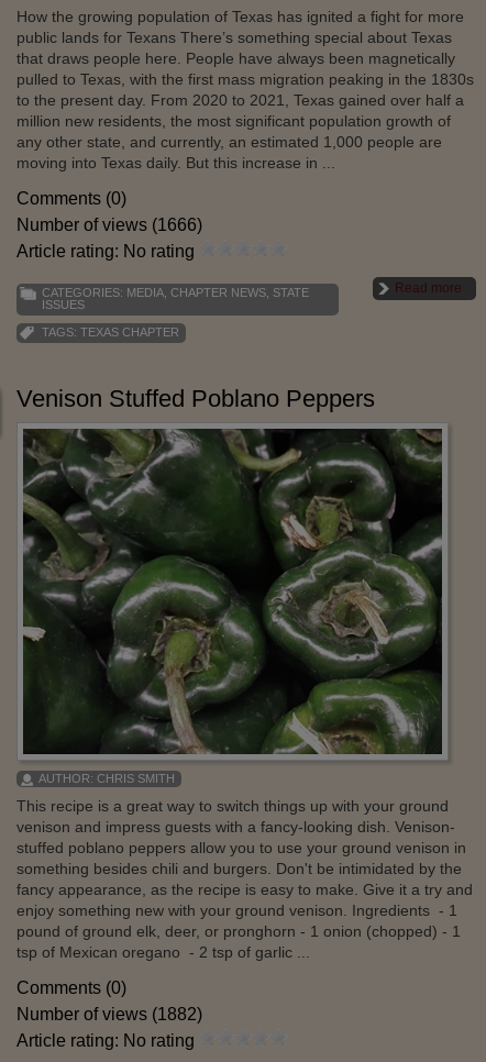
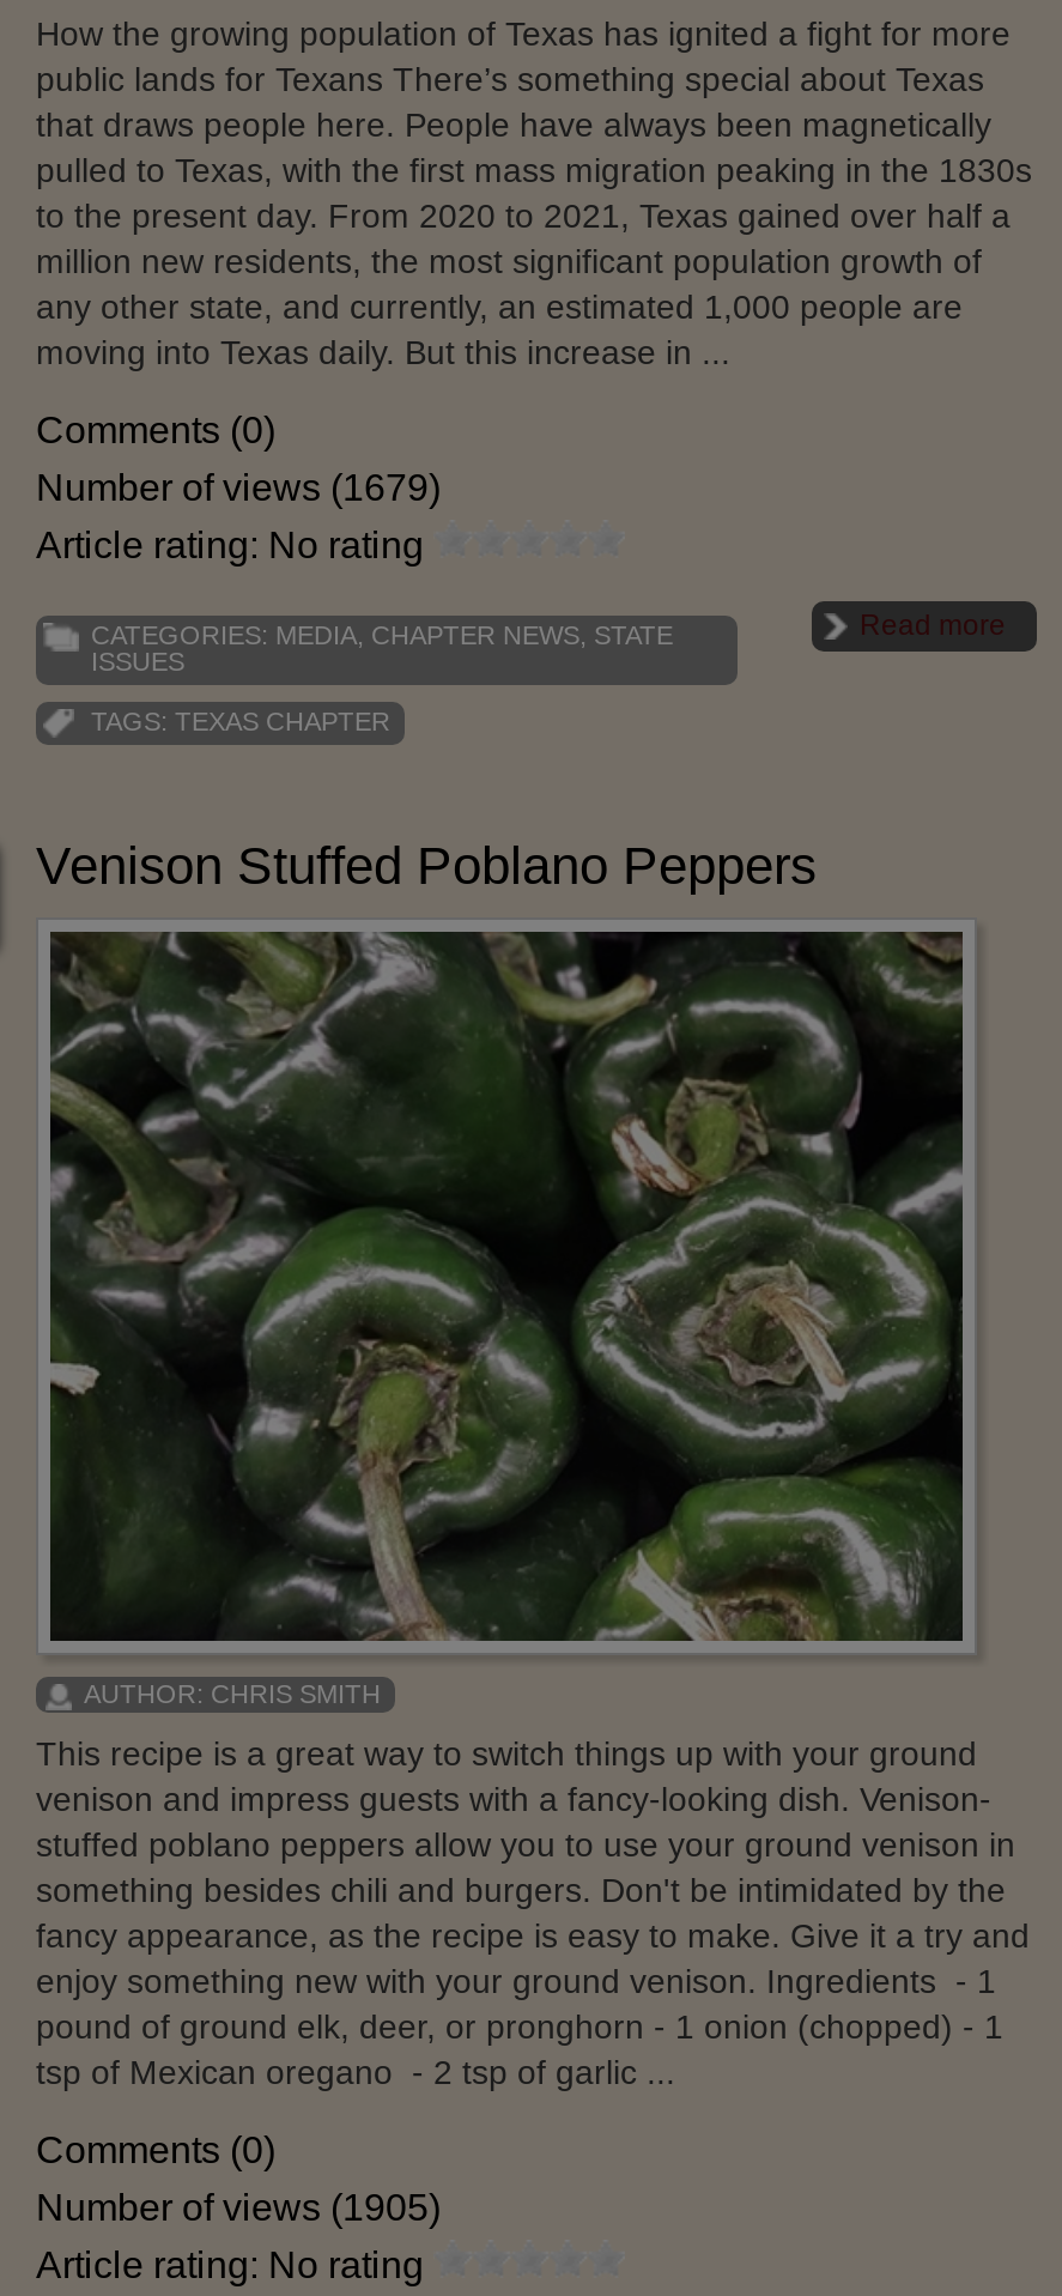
- Number of views (1666)
+ Number of views (1679)

- Number of views (1882)
+ Number of views (1905)
